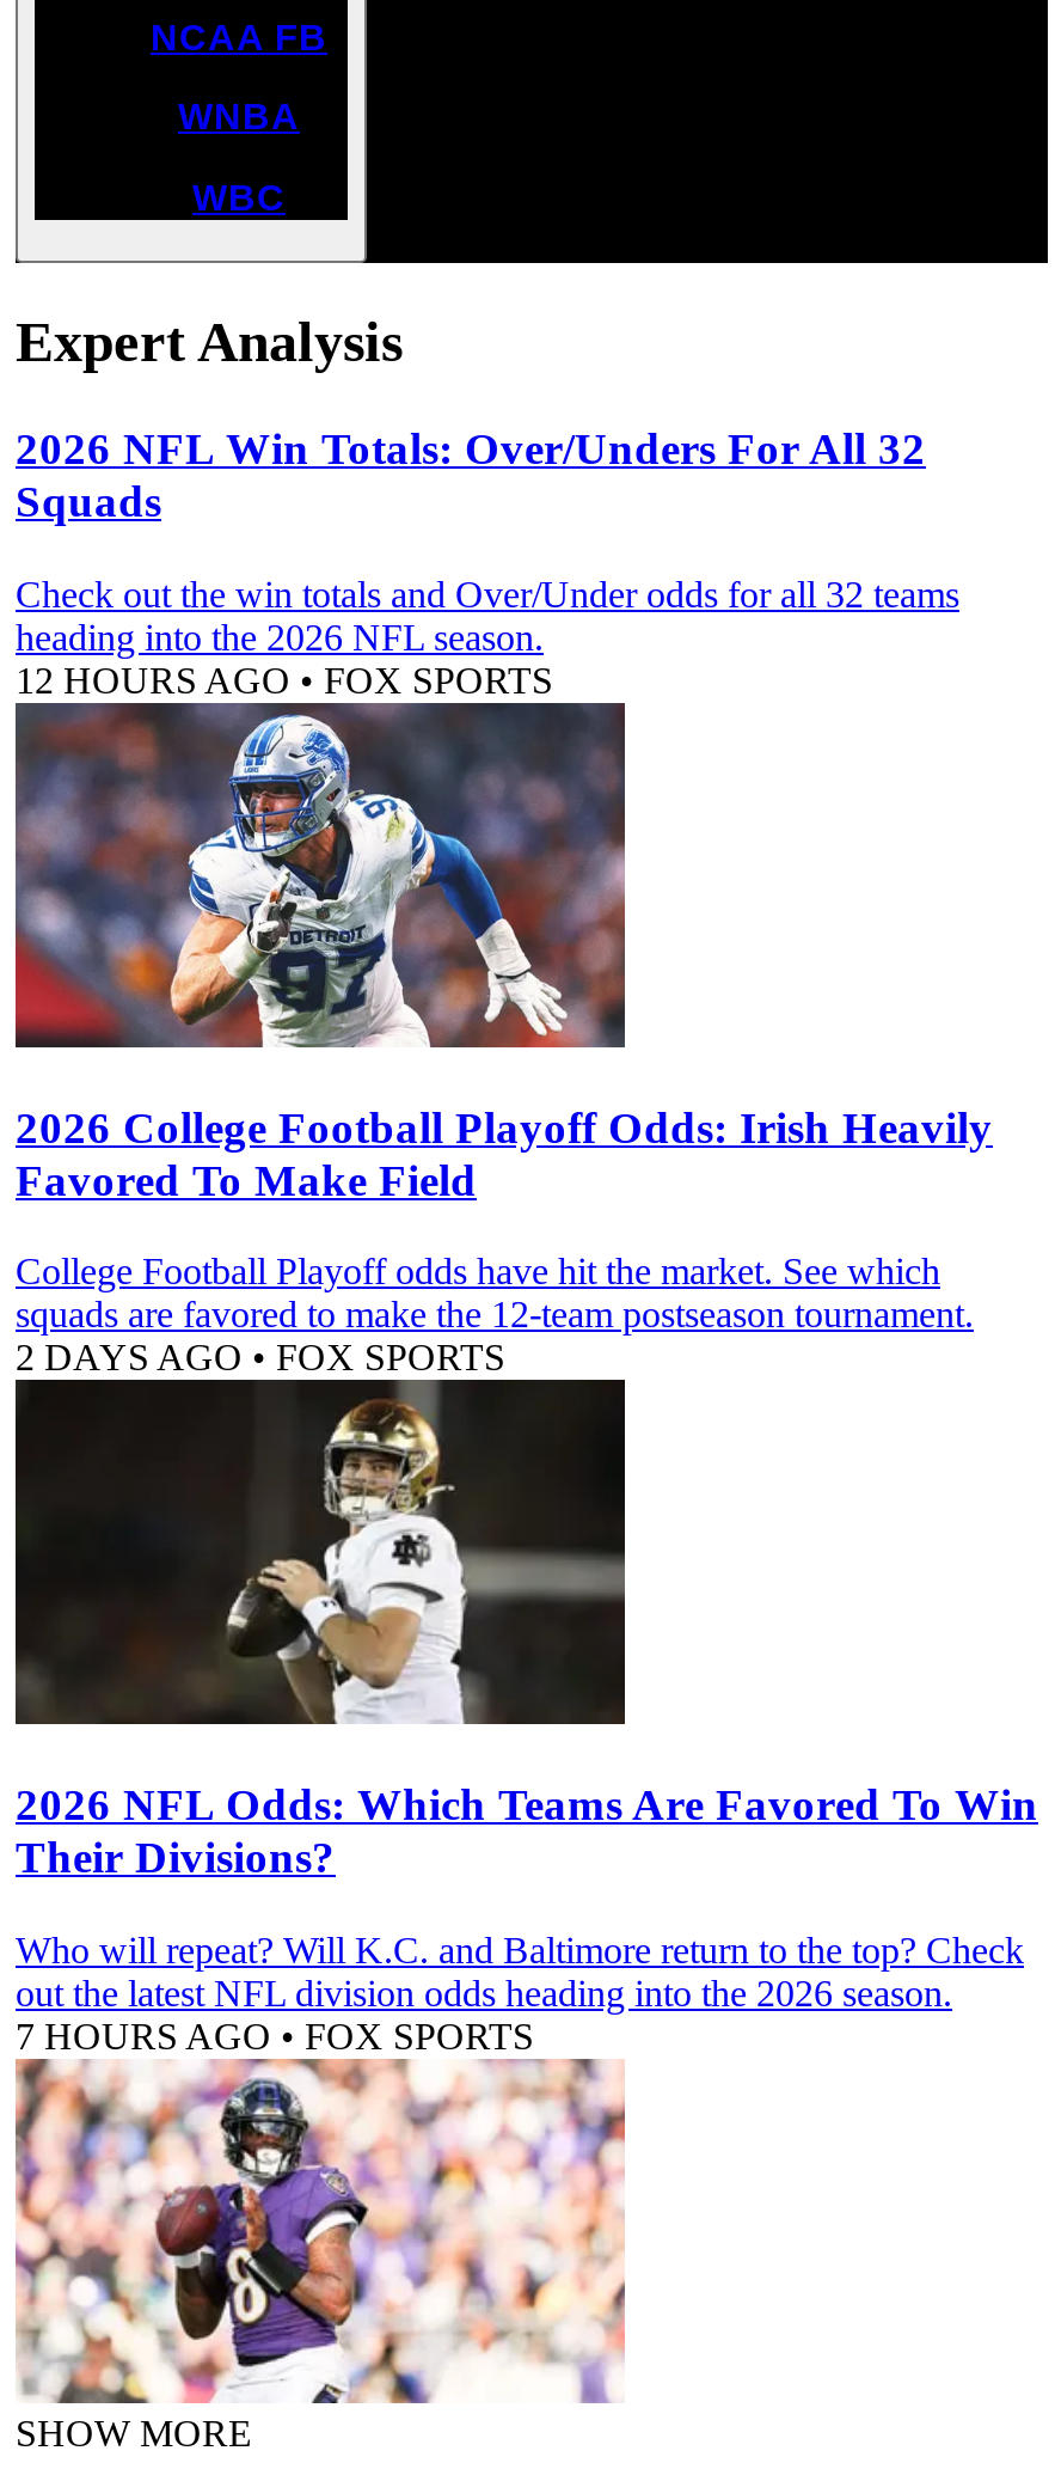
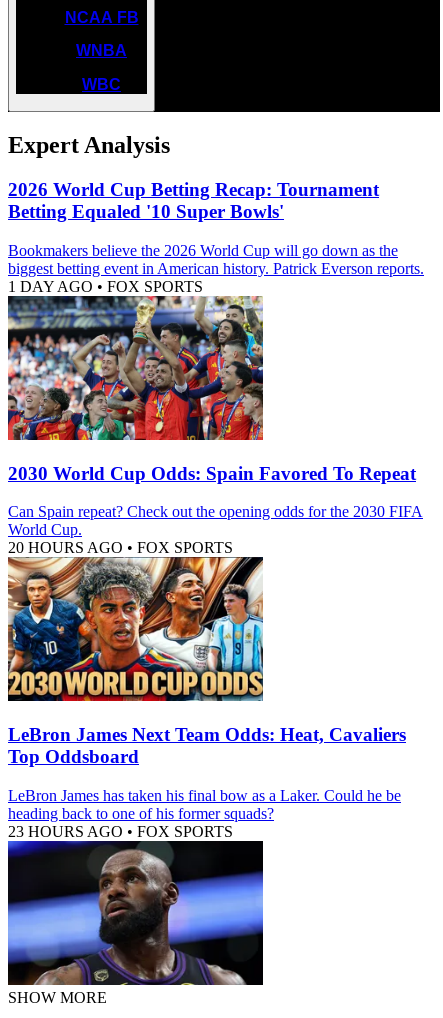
- 2026 NFL Win Totals: Over/Unders For All 32
- Squads
+ 2026 World Cup Betting Recap: Tournament
+ Betting Equaled '10 Super Bowls'

- Check out the win totals and Over/Under odds for all 32 teams
- heading into the 2026 NFL season.
- 12 HOURS AGO • FOX SPORTS
+ Bookmakers believe the 2026 World Cup will go down as the
+ biggest betting event in American history. Patrick Everson reports.
+ 1 DAY AGO • FOX SPORTS

- [image]
- 2026 College Football Playoff Odds: Irish Heavily
- Favored To Make Field
+ [image]
+ 2030 World Cup Odds: Spain Favored To Repeat

- College Football Playoff odds have hit the market. See which
- squads are favored to make the 12-team postseason tournament.
- 2 DAYS AGO • FOX SPORTS
+ Can Spain repeat? Check out the opening odds for the 2030 FIFA
+ World Cup.
+ 20 HOURS AGO • FOX SPORTS

- [image]
- 2026 NFL Odds: Which Teams Are Favored To Win
- Their Divisions?
+ [image]
+ LeBron James Next Team Odds: Heat, Cavaliers
+ Top Oddsboard

- Who will repeat? Will K.C. and Baltimore return to the top? Check
- out the latest NFL division odds heading into the 2026 season.
- 7 HOURS AGO • FOX SPORTS
+ LeBron James has taken his final bow as a Laker. Could he be
+ heading back to one of his former squads?
+ 23 HOURS AGO • FOX SPORTS

- [image]
+ [image]
